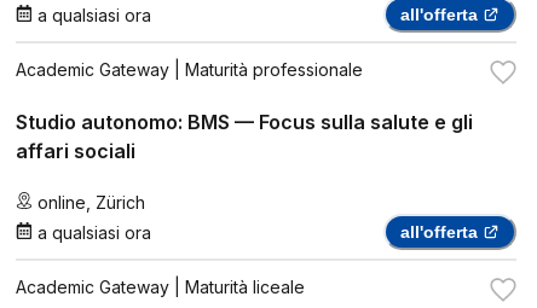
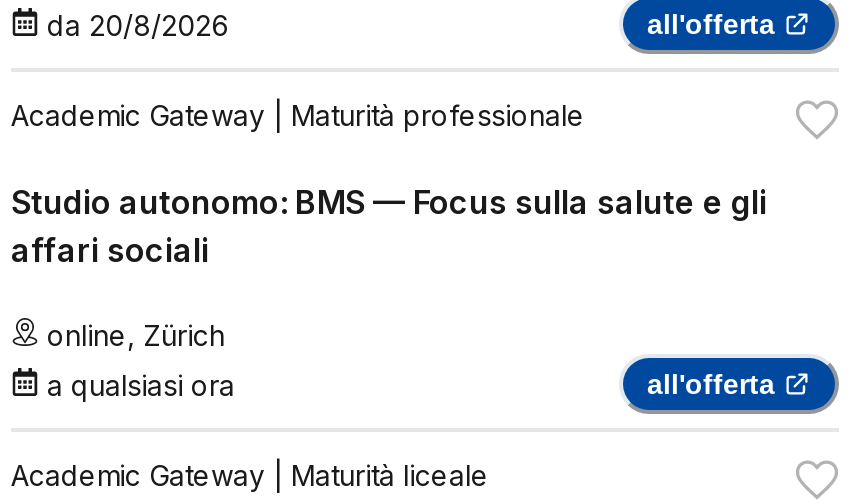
- a qualsiasi ora
+ da 20/8/2026
